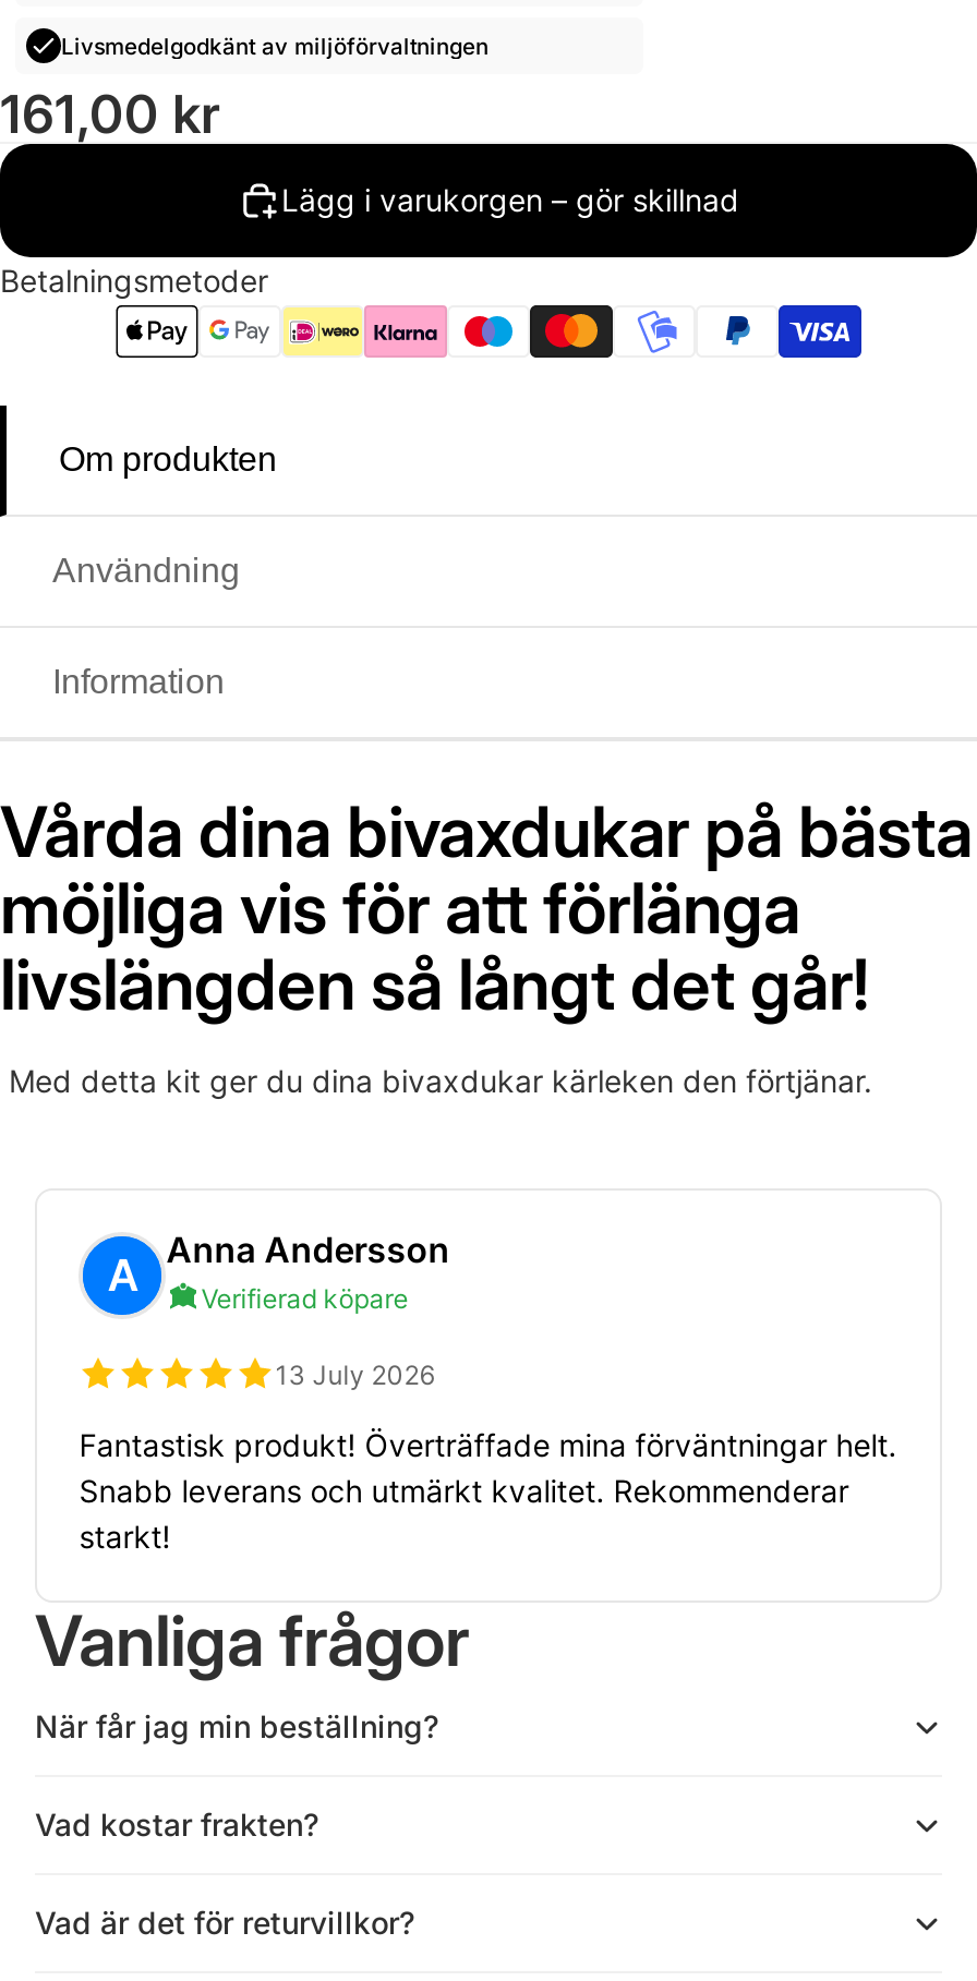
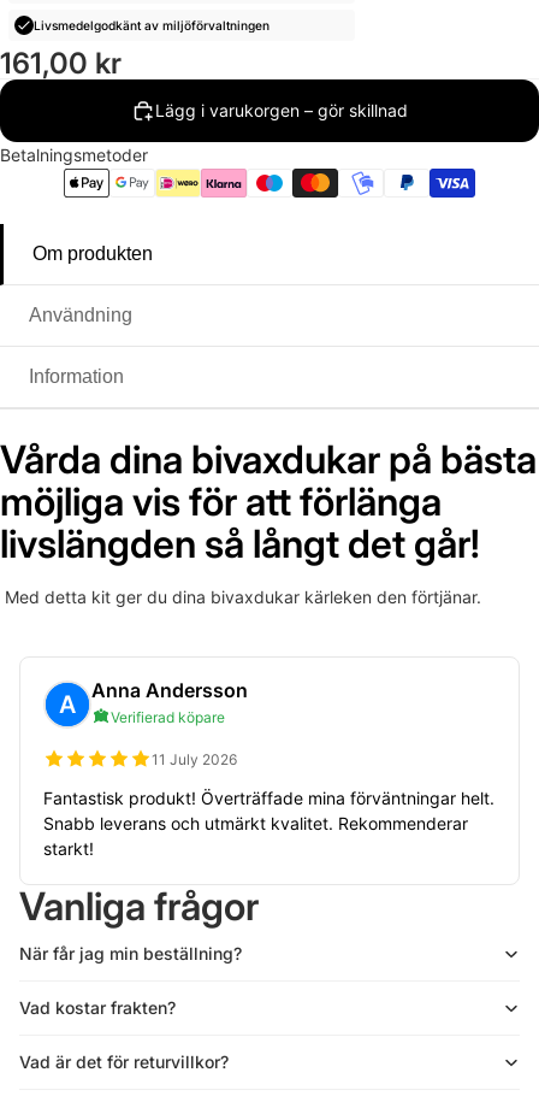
- 13 July 2026
+ 11 July 2026
